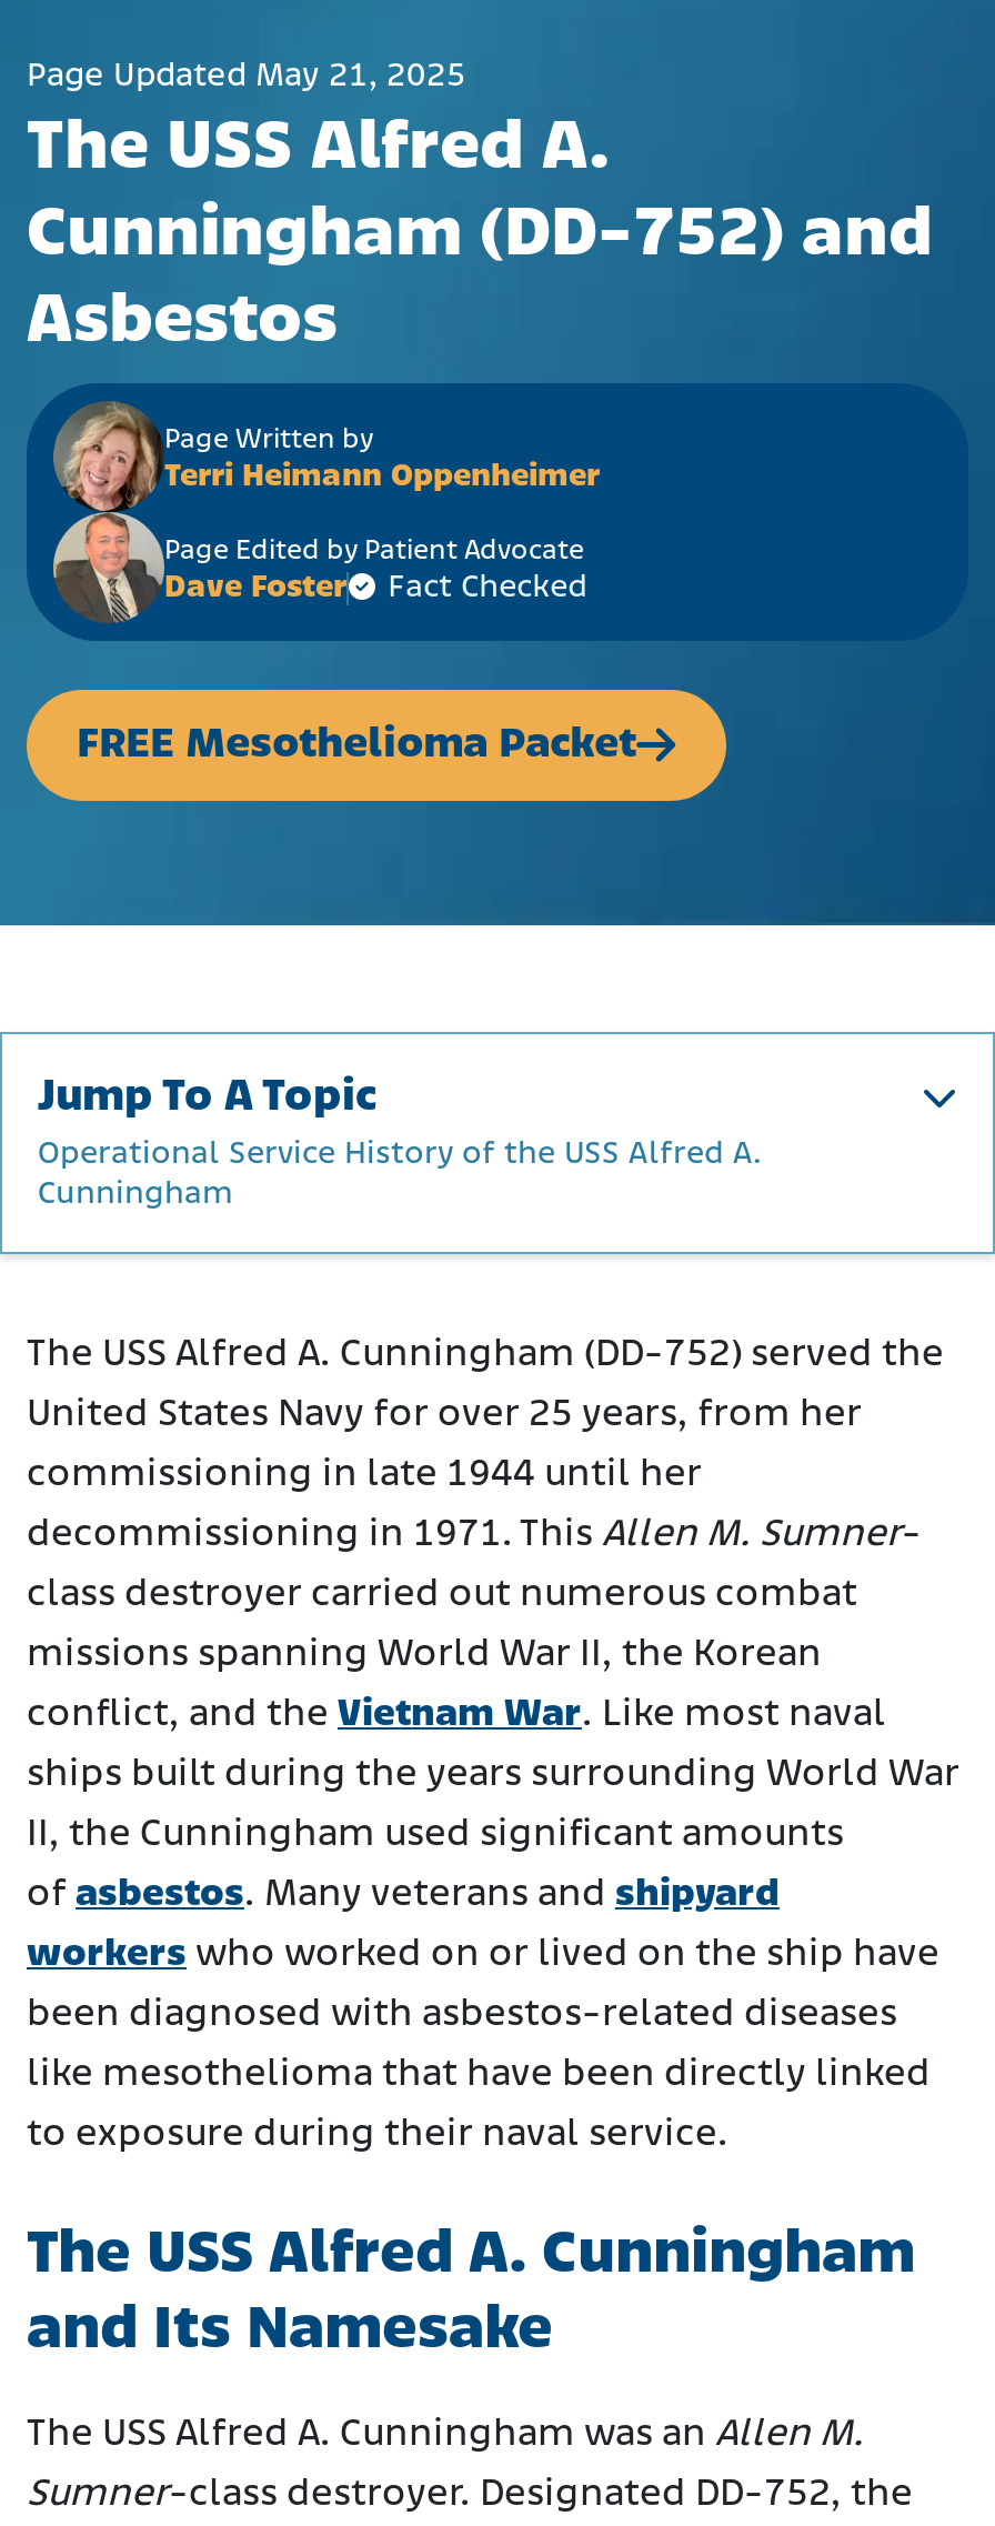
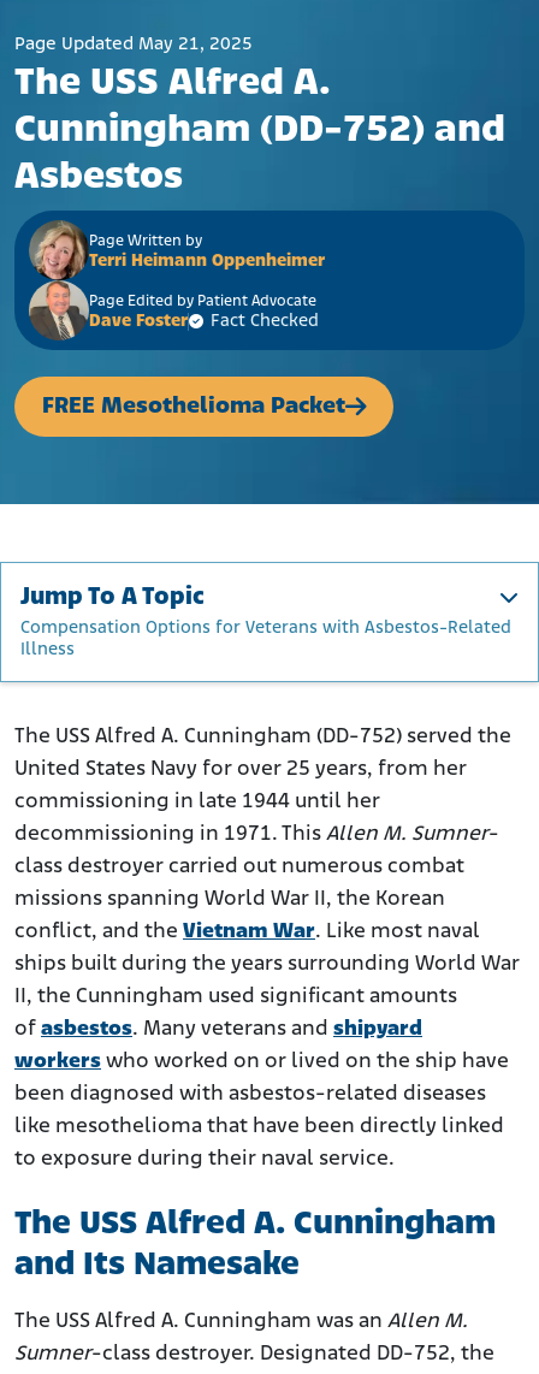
- Operational Service History of the USS Alfred A.
- Cunningham
+ Compensation Options for Veterans with Asbestos-Related
+ Illness
